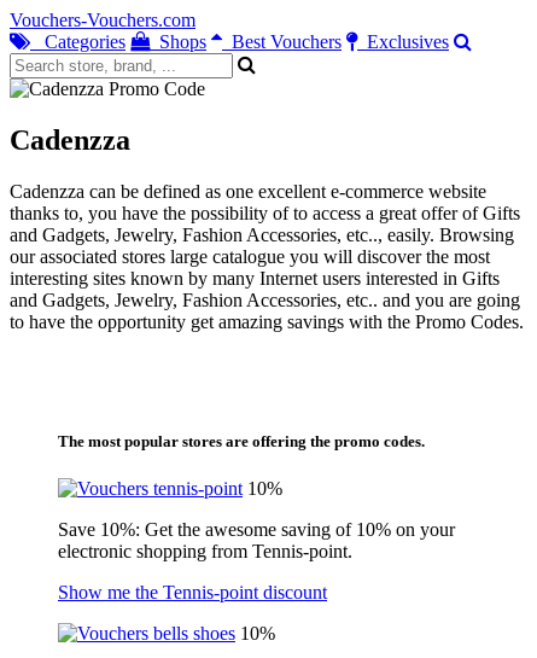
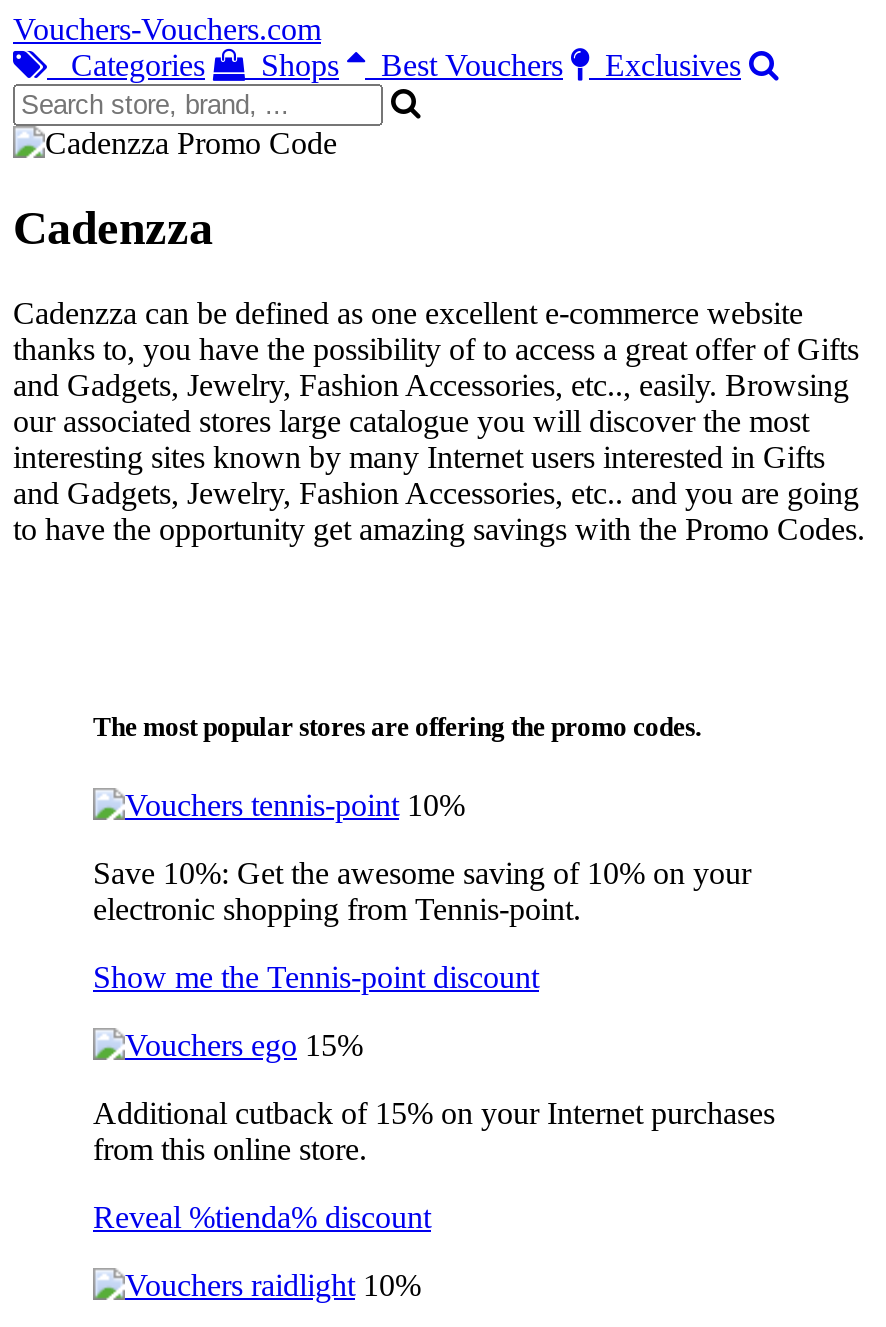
+ 15%
+ Additional cutback of 15% on your Internet purchases
+ from this online store.
+ Reveal %tienda% discount
